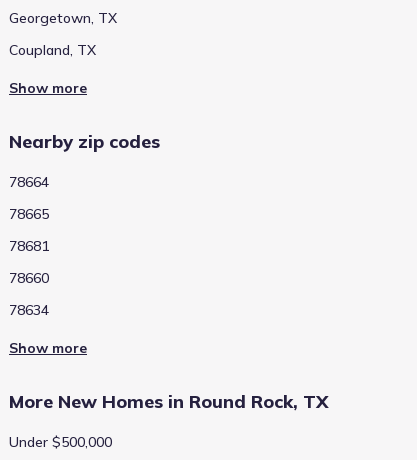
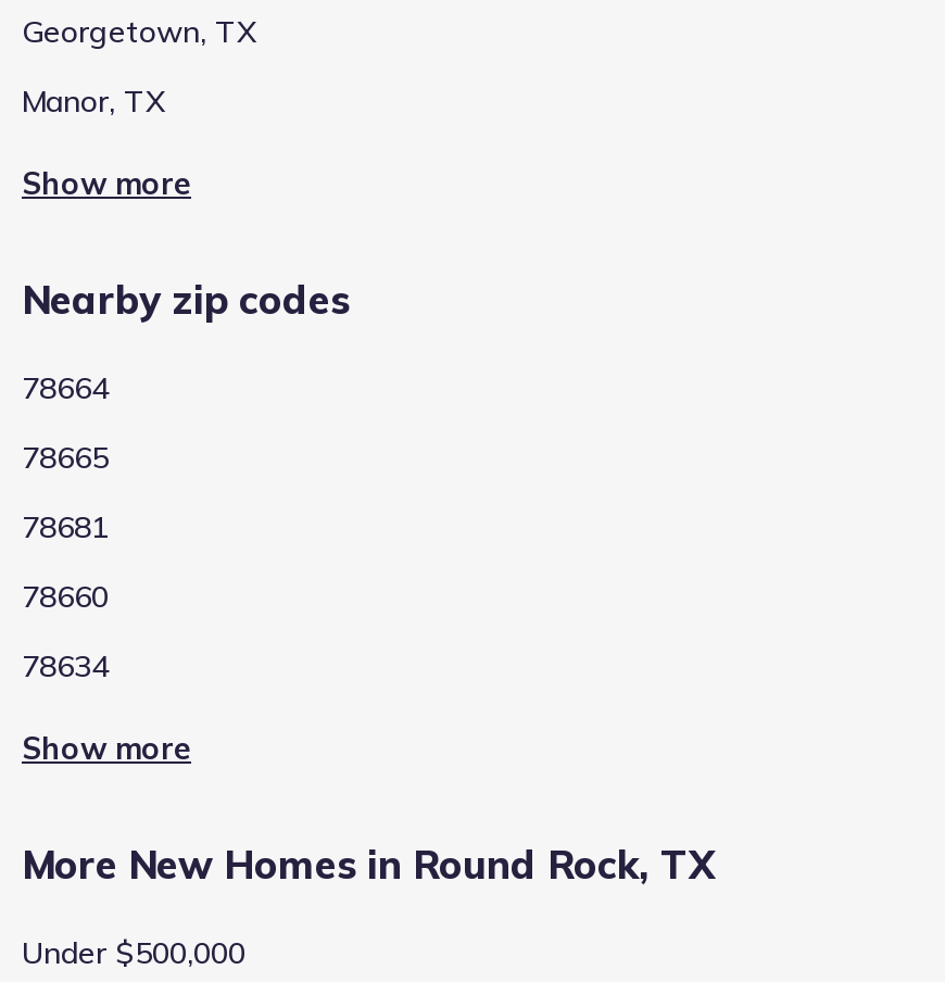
- Coupland, TX
+ Manor, TX
